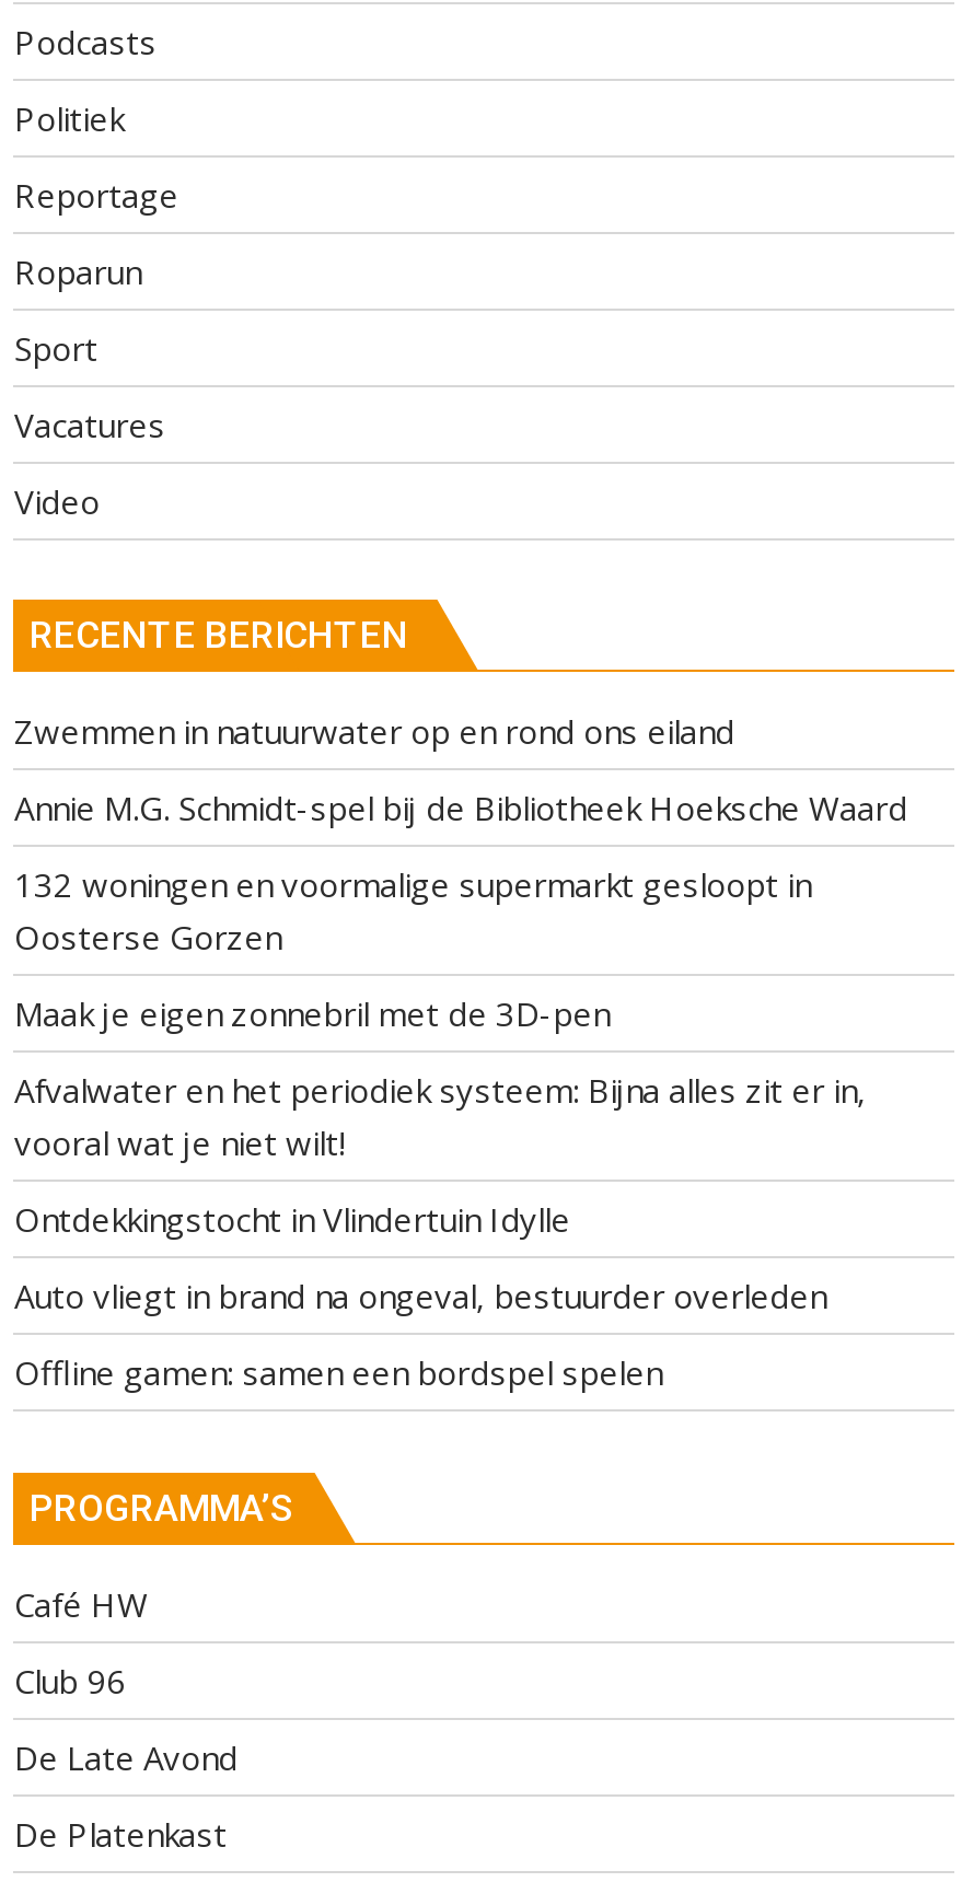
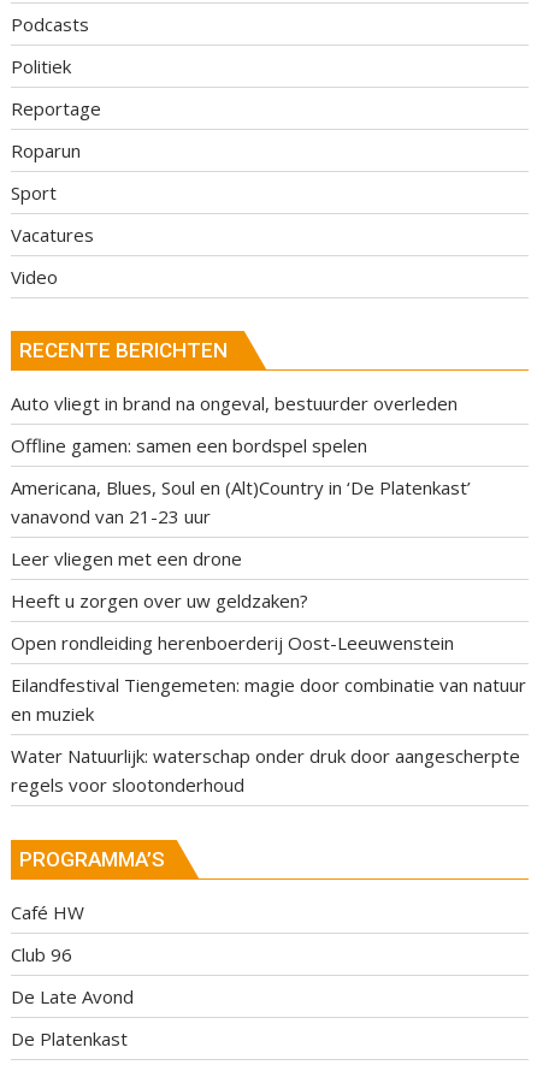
- Zwemmen in natuurwater op en rond ons eiland
- Annie M.G. Schmidt-spel bij de Bibliotheek Hoeksche Waard
- 132 woningen en voormalige supermarkt gesloopt in
- Oosterse Gorzen
- Maak je eigen zonnebril met de 3D-pen
- Afvalwater en het periodiek systeem: Bijna alles zit er in,
- vooral wat je niet wilt!
- Ontdekkingstocht in Vlindertuin Idylle

moved up: Auto vliegt in brand na ongeval, bestuurder overleden | Offline gamen: samen een bordspel spelen

+ Americana, Blues, Soul en (Alt)Country in ‘De Platenkast’
+ vanavond van 21-23 uur
+ Leer vliegen met een drone
+ Heeft u zorgen over uw geldzaken?
+ Open rondleiding herenboerderij Oost-Leeuwenstein
+ Eilandfestival Tiengemeten: magie door combinatie van natuur
+ en muziek
+ Water Natuurlijk: waterschap onder druk door aangescherpte
+ regels voor slootonderhoud
